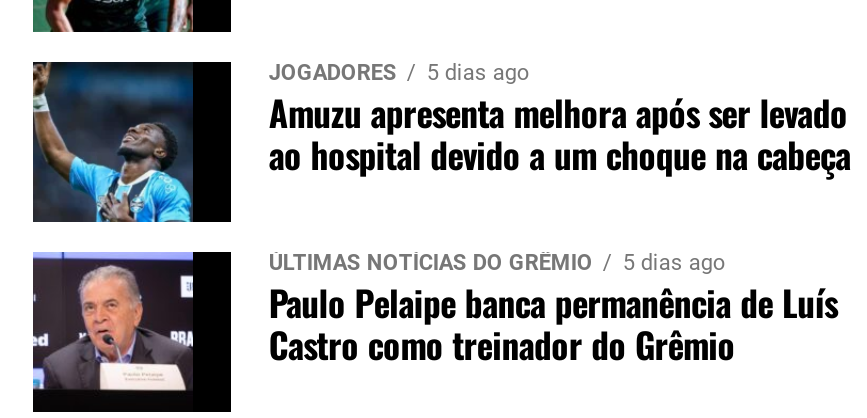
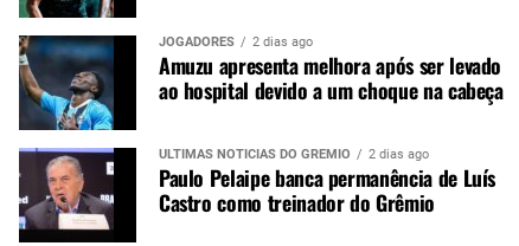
- JOGADORES 5 dias ago
+ JOGADORES 2 dias ago

- ÚLTIMAS NOTÍCIAS DO GRÊMIO 5 dias ago
+ ÚLTIMAS NOTÍCIAS DO GRÊMIO 2 dias ago
